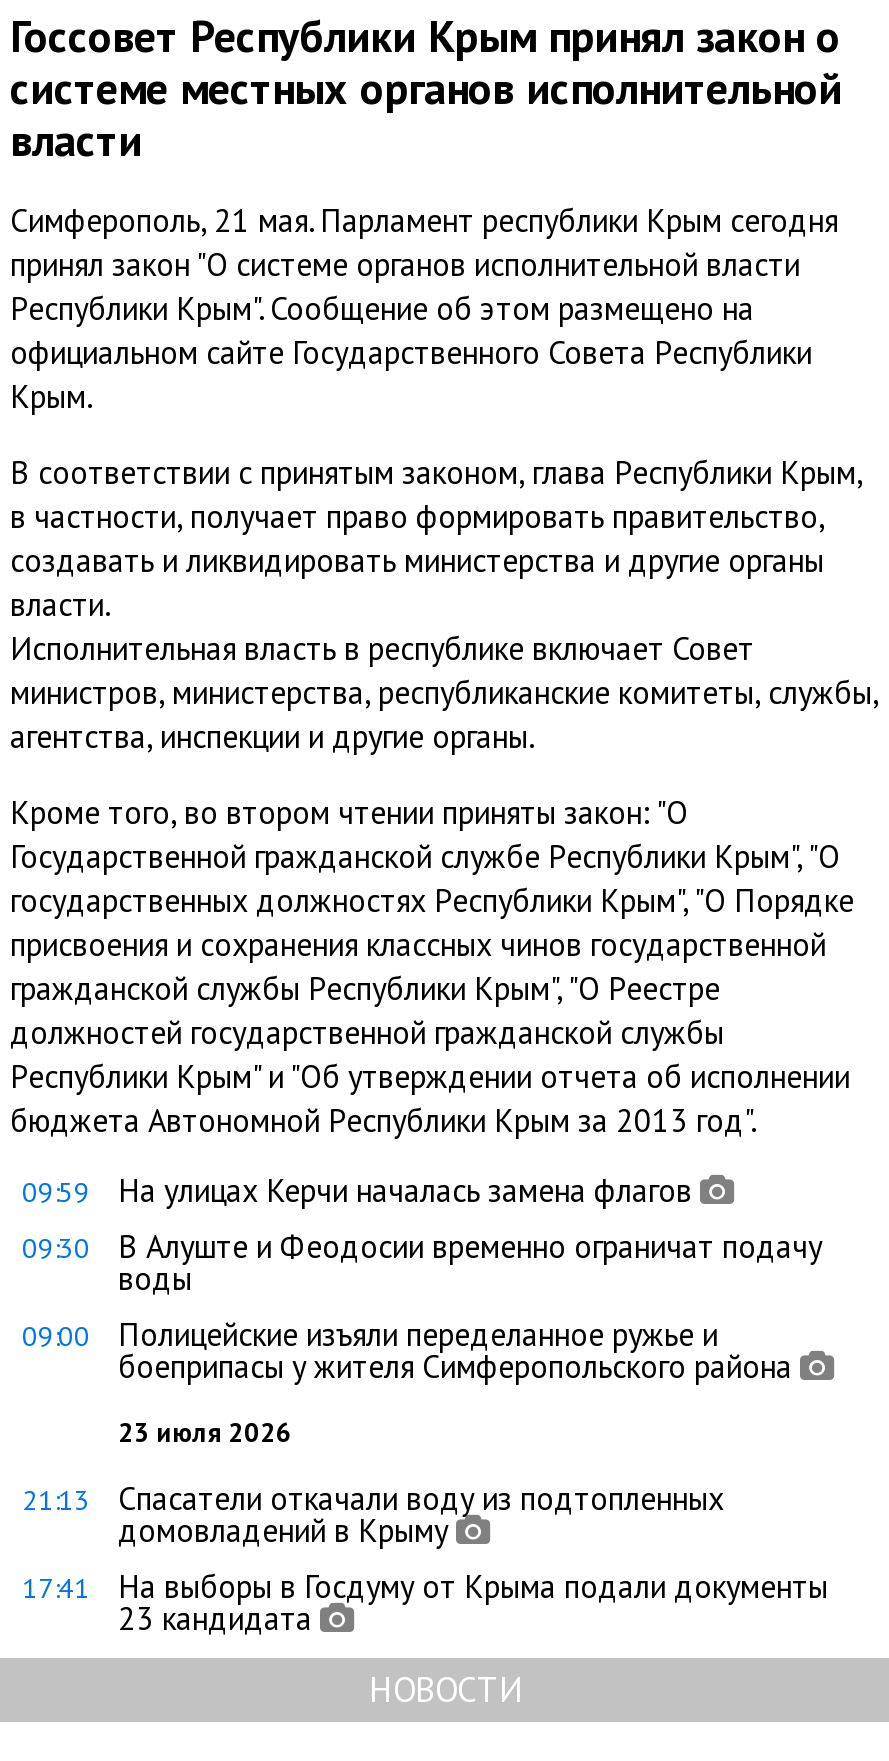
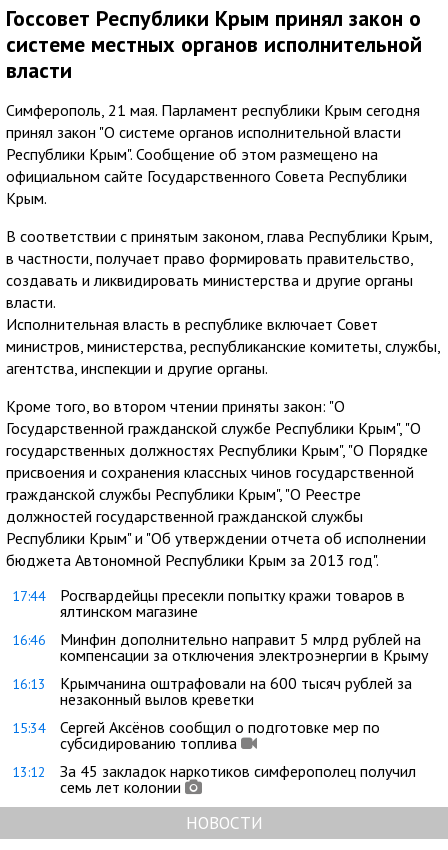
- 09:59
- На улицах Керчи началась замена флагов
- 09:30
- В Алуште и Феодосии временно ограничат подачу
- воды
- 09:00
- Полицейские изъяли переделанное ружье и
- боеприпасы у жителя Симферопольского района
- 23 июля 2026
- 21:13
- Спасатели откачали воду из подтопленных
- домовладений в Крыму
- 17:41
- На выборы в Госдуму от Крыма подали документы
- 23 кандидата
+ 17:44
+ Росгвардейцы пресекли попытку кражи товаров в
+ ялтинском магазине
+ 16:46
+ Минфин дополнительно направит 5 млрд рублей на
+ компенсации за отключения электроэнергии в Крыму
+ 16:13
+ Крымчанина оштрафовали на 600 тысяч рублей за
+ незаконный вылов креветки
+ 15:34
+ Сергей Аксёнов сообщил о подготовке мер по
+ субсидированию топлива
+ 13:12
+ За 45 закладок наркотиков симферополец получил
+ семь лет колонии
